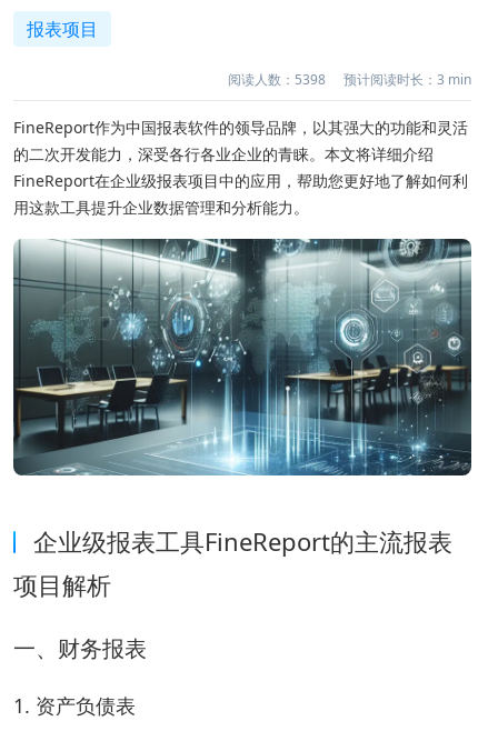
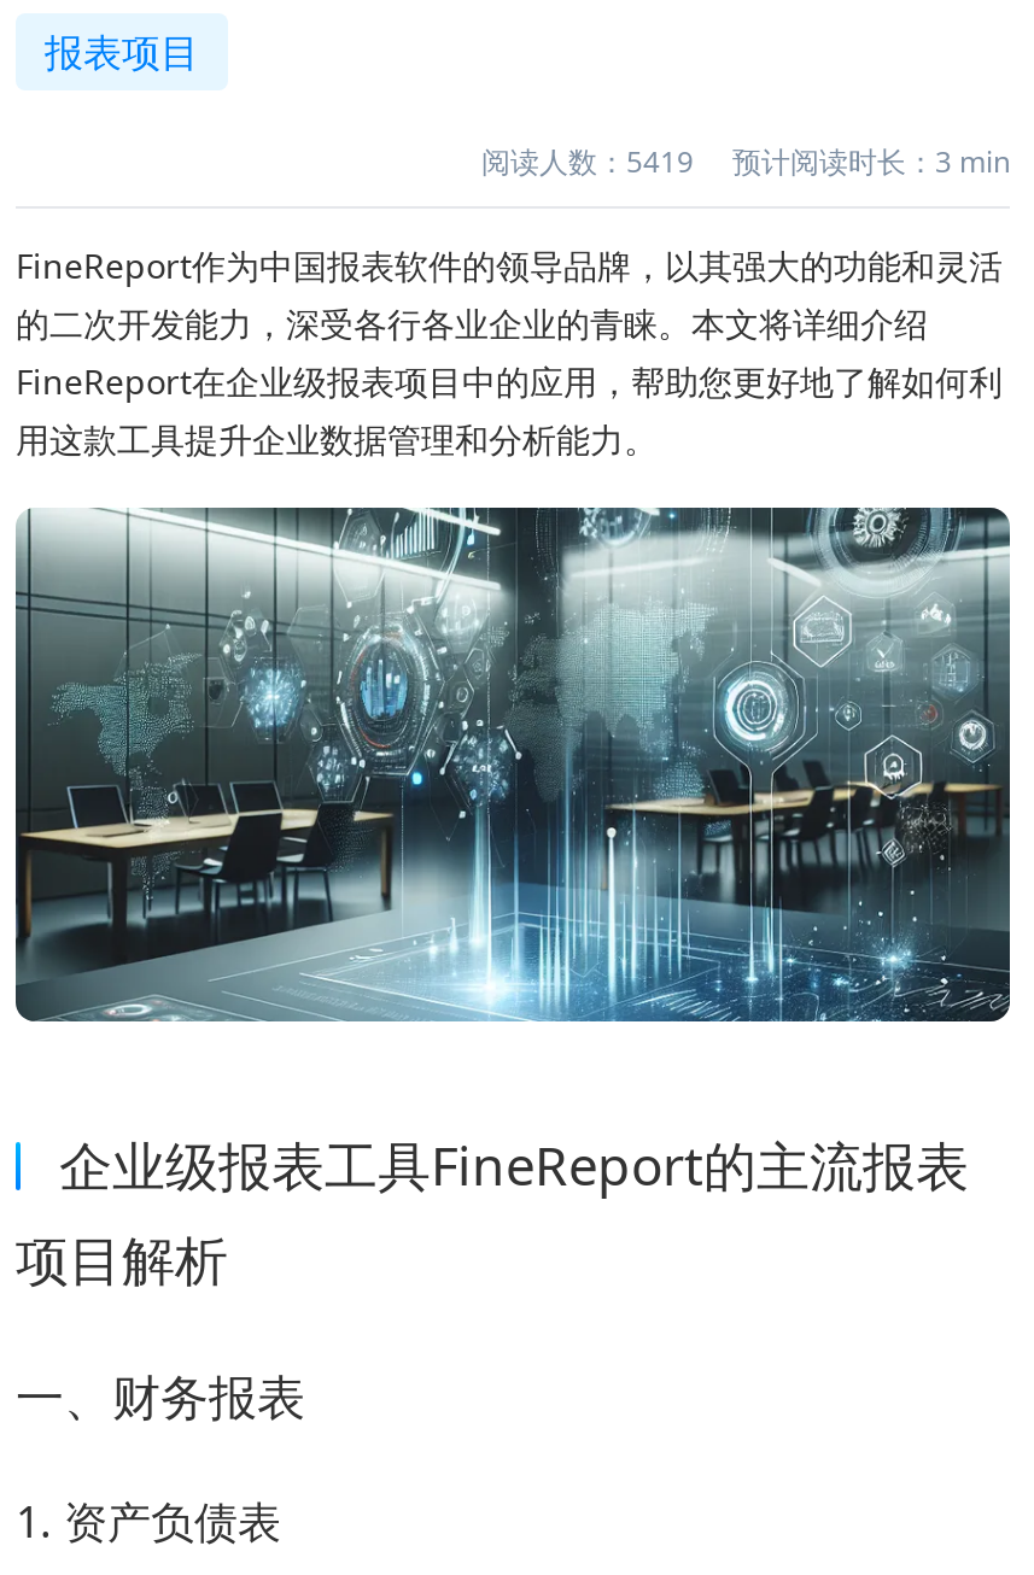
- 阅读人数：5398 预计阅读时长：3 min
+ 阅读人数：5419 预计阅读时长：3 min
